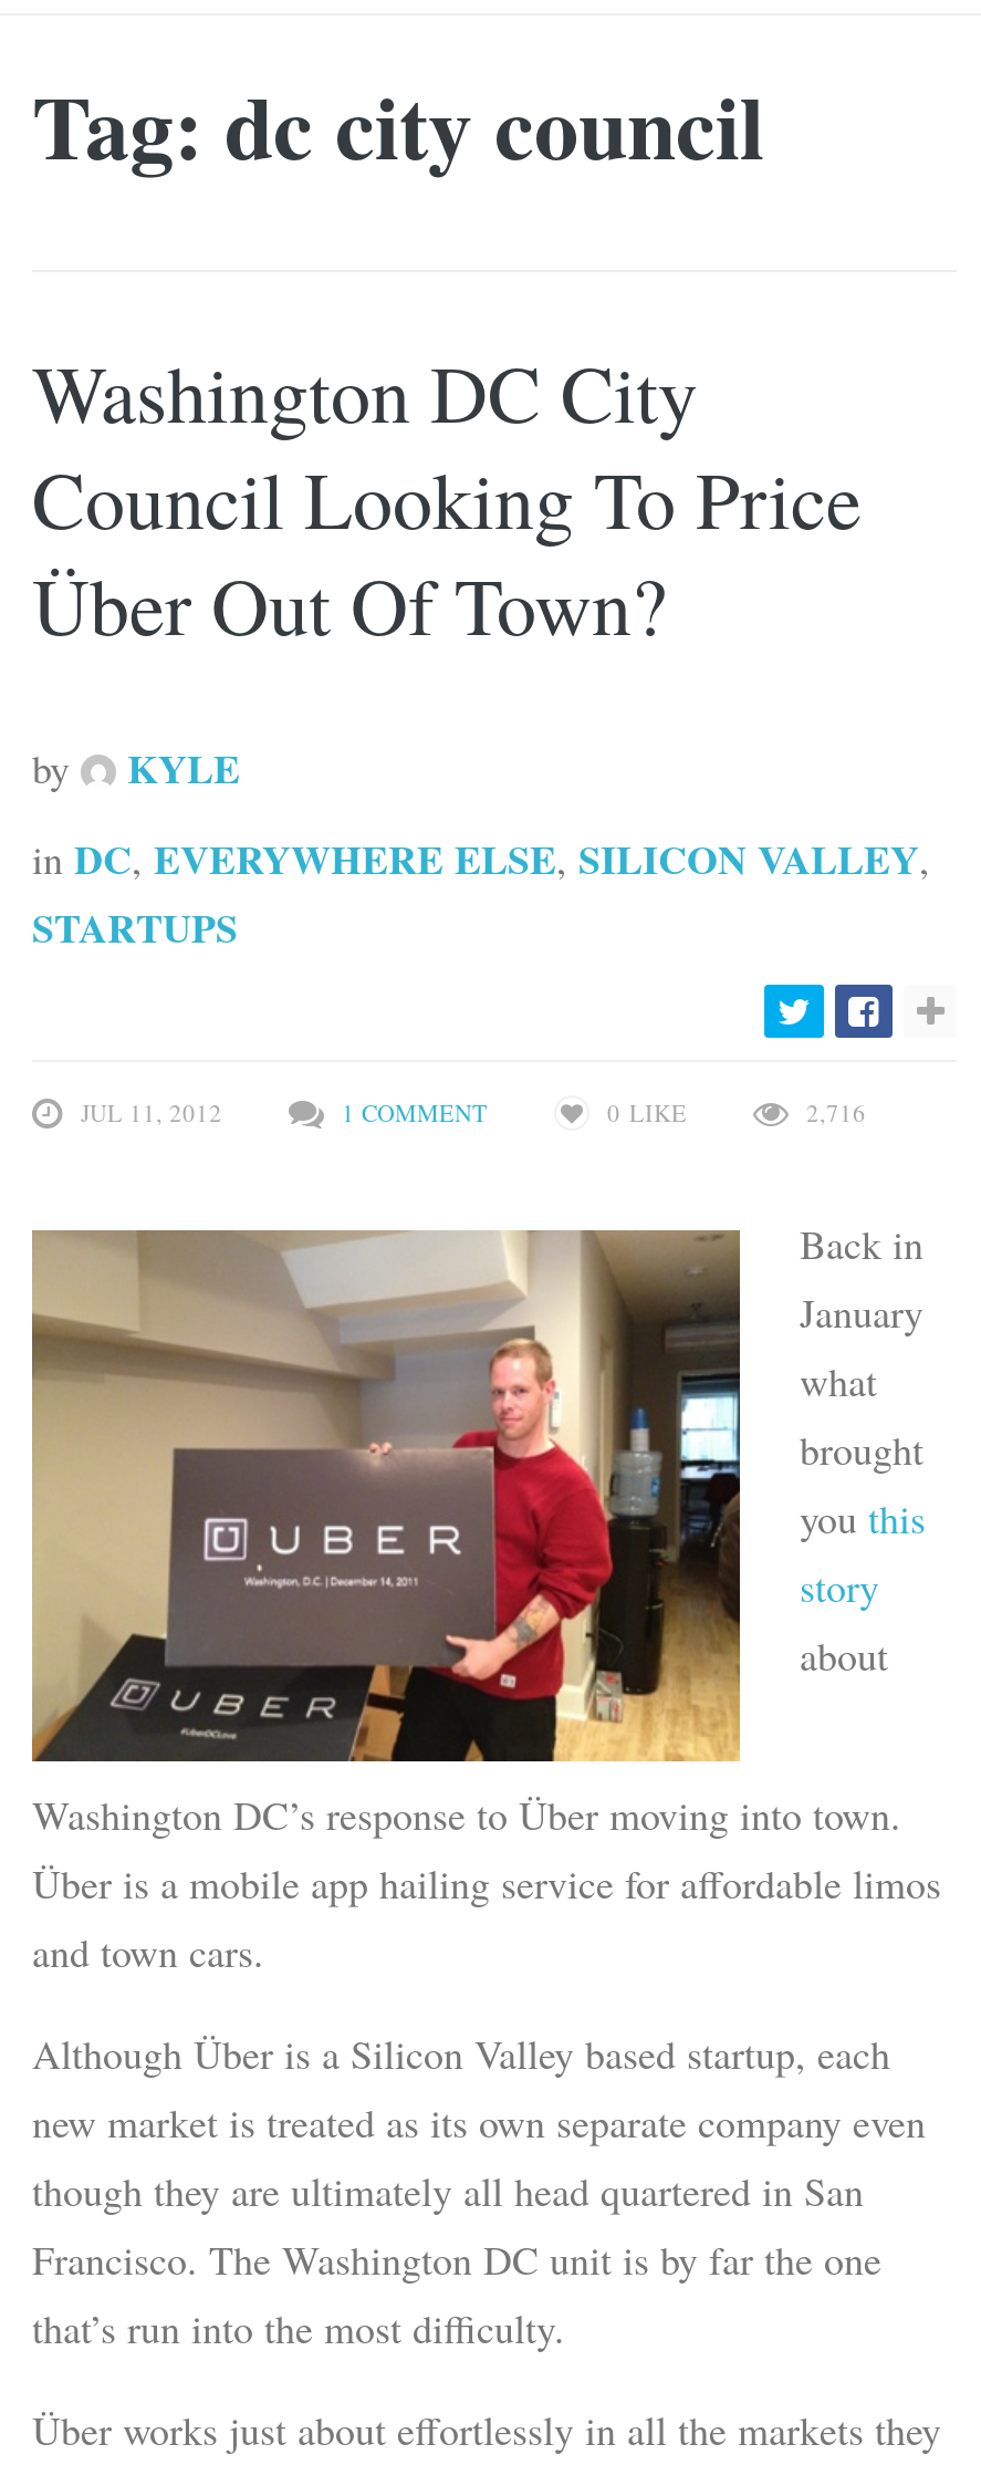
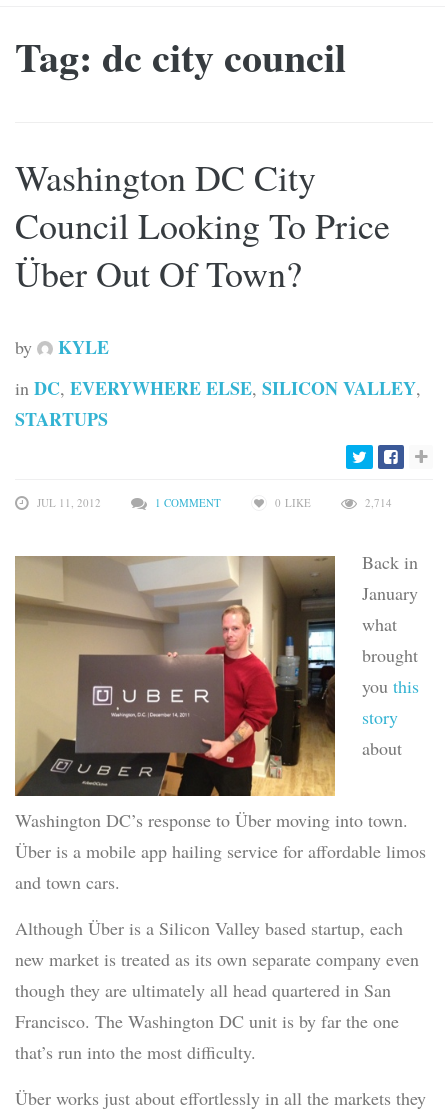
- 2,716
+ 2,714
